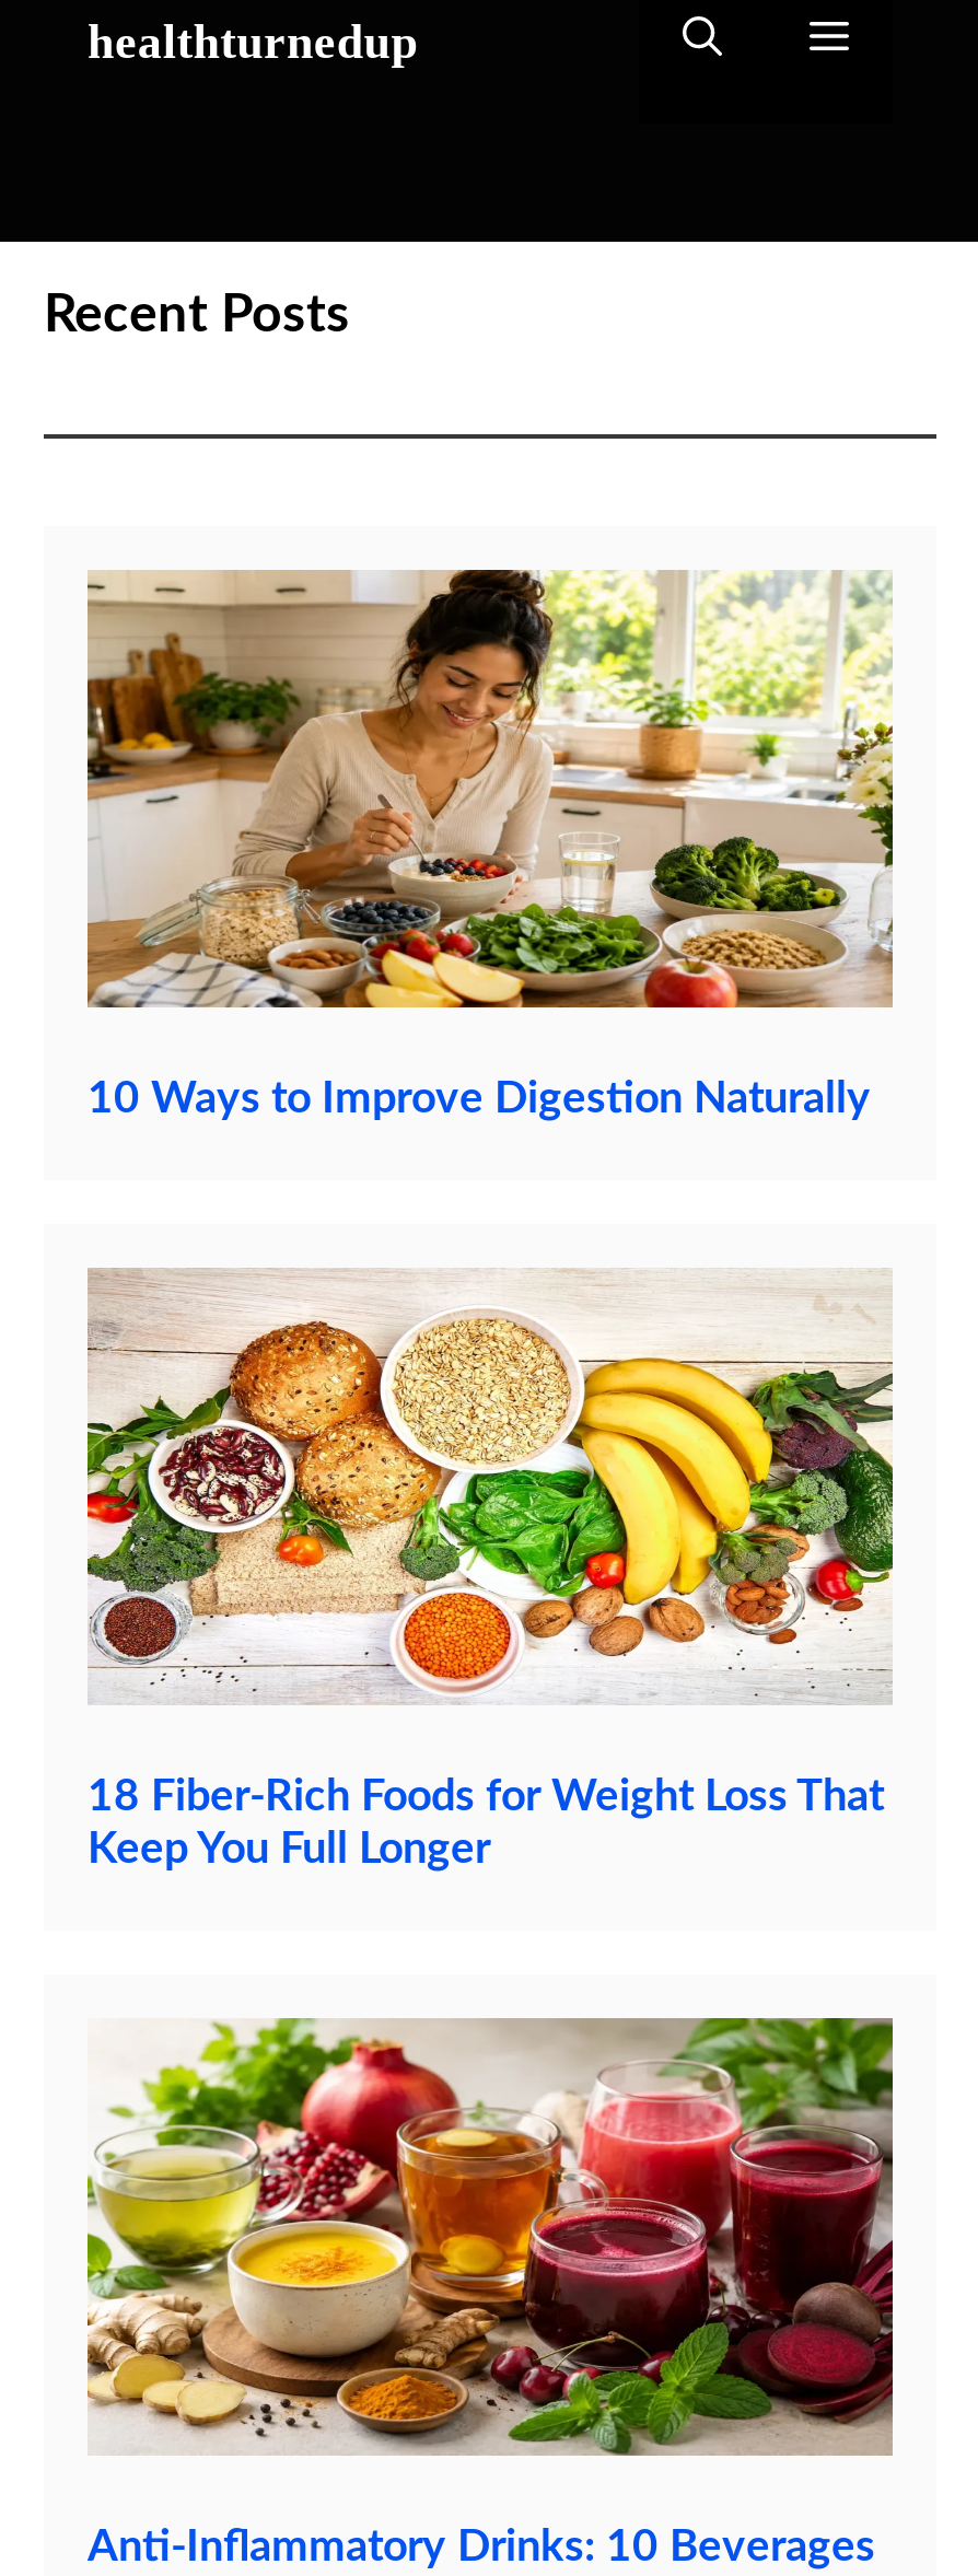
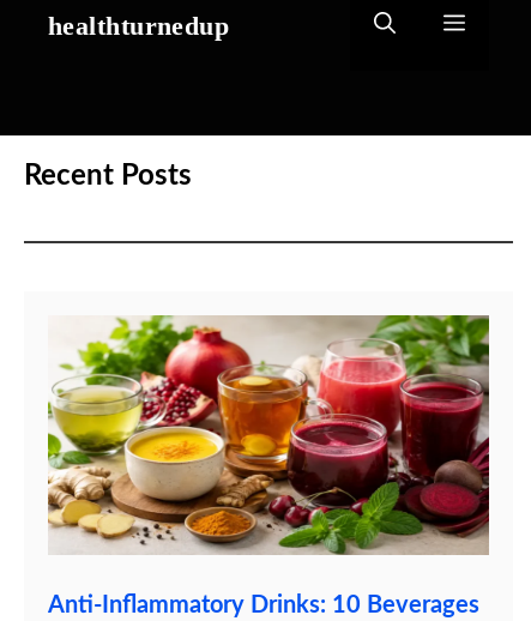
- [image]
- 10 Ways to Improve Digestion Naturally

- [image]
- 18 Fiber-Rich Foods for Weight Loss That
- Keep You Full Longer
